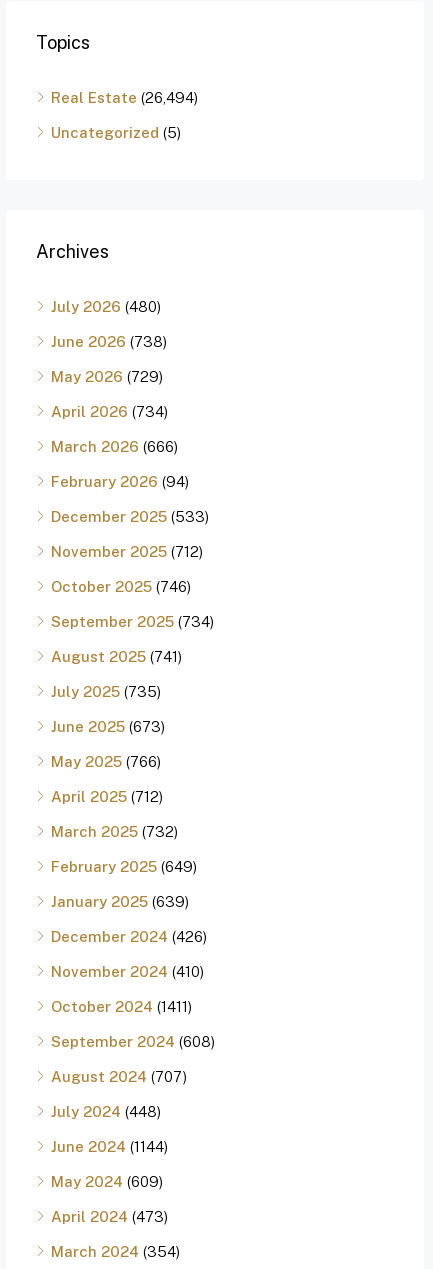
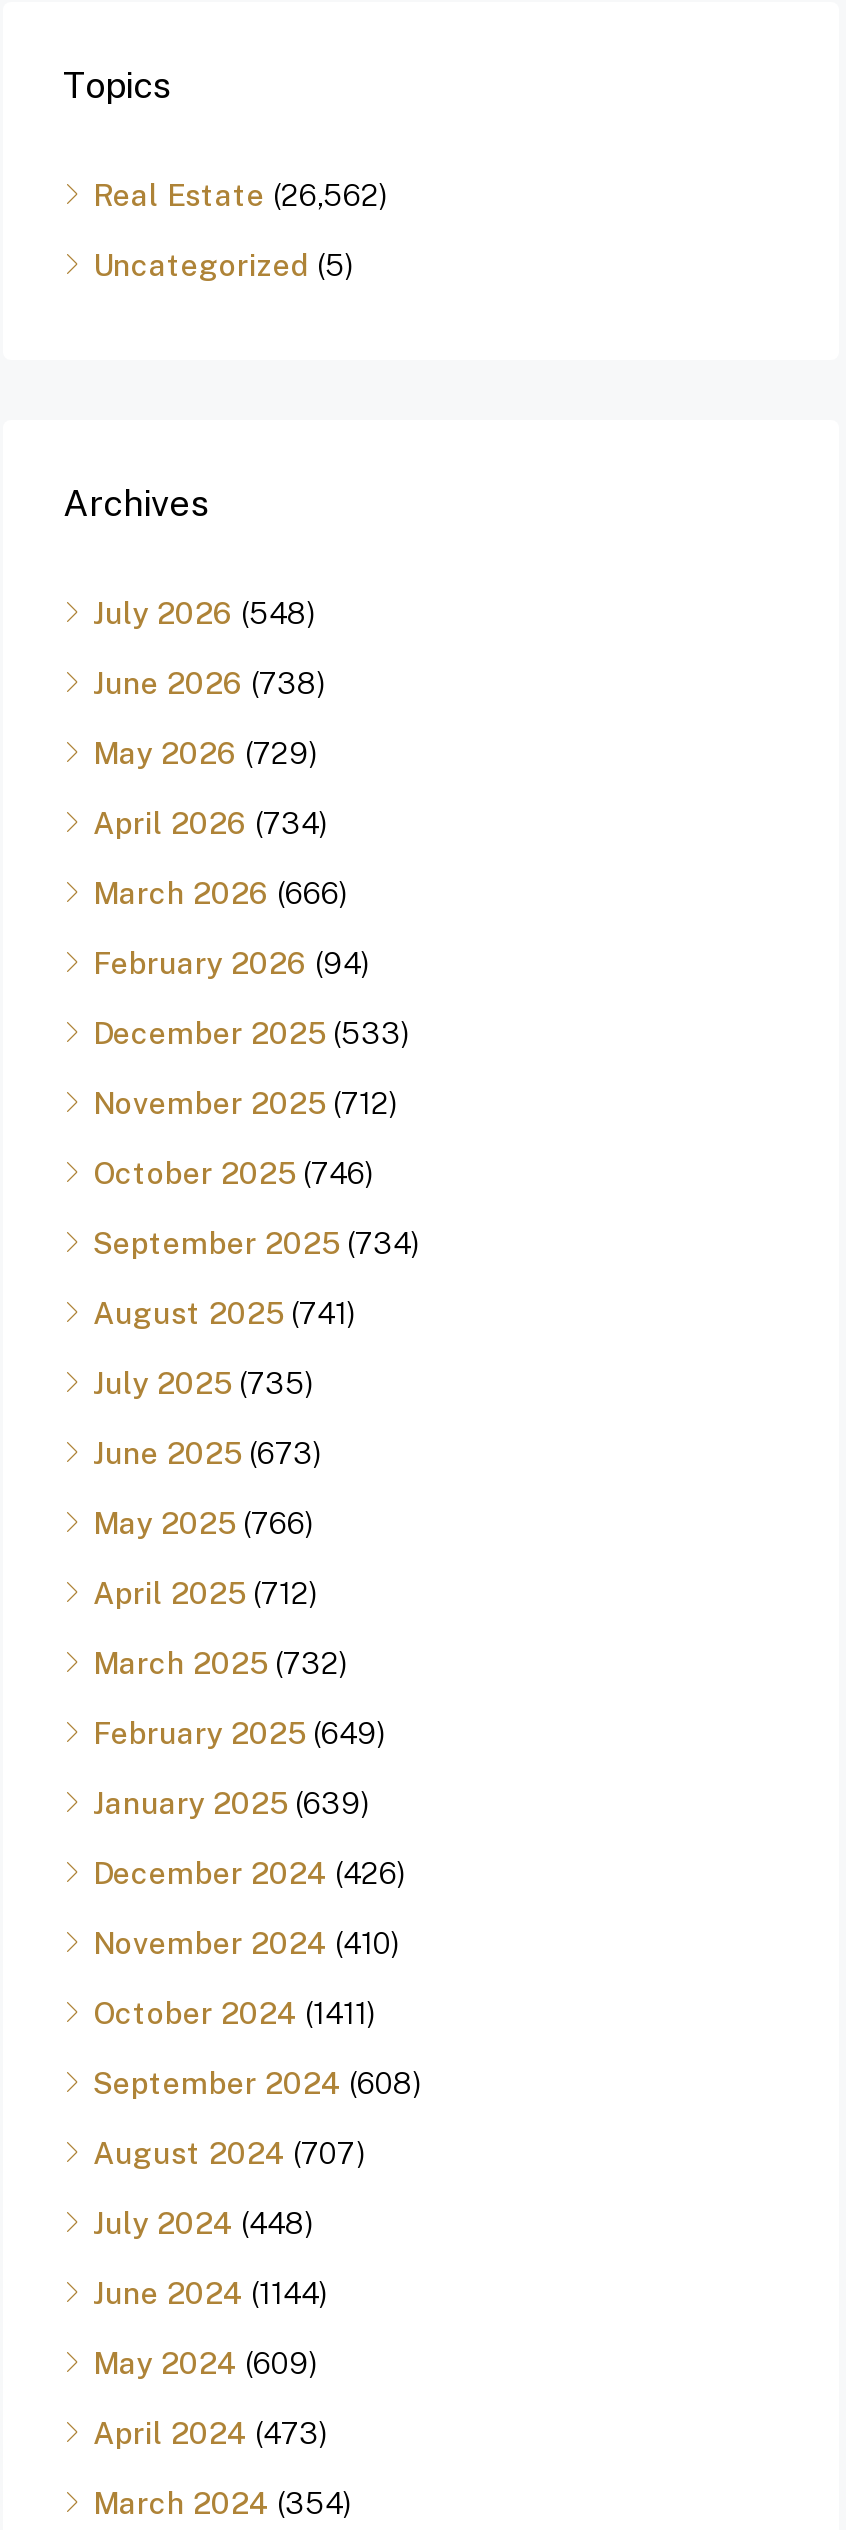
- Real Estate (26,494)
+ Real Estate (26,562)

- July 2026 (480)
+ July 2026 (548)
